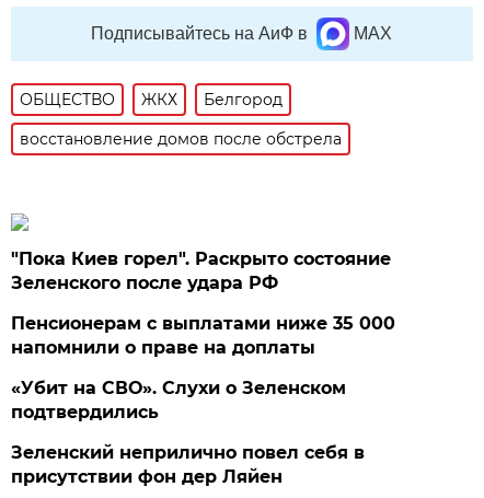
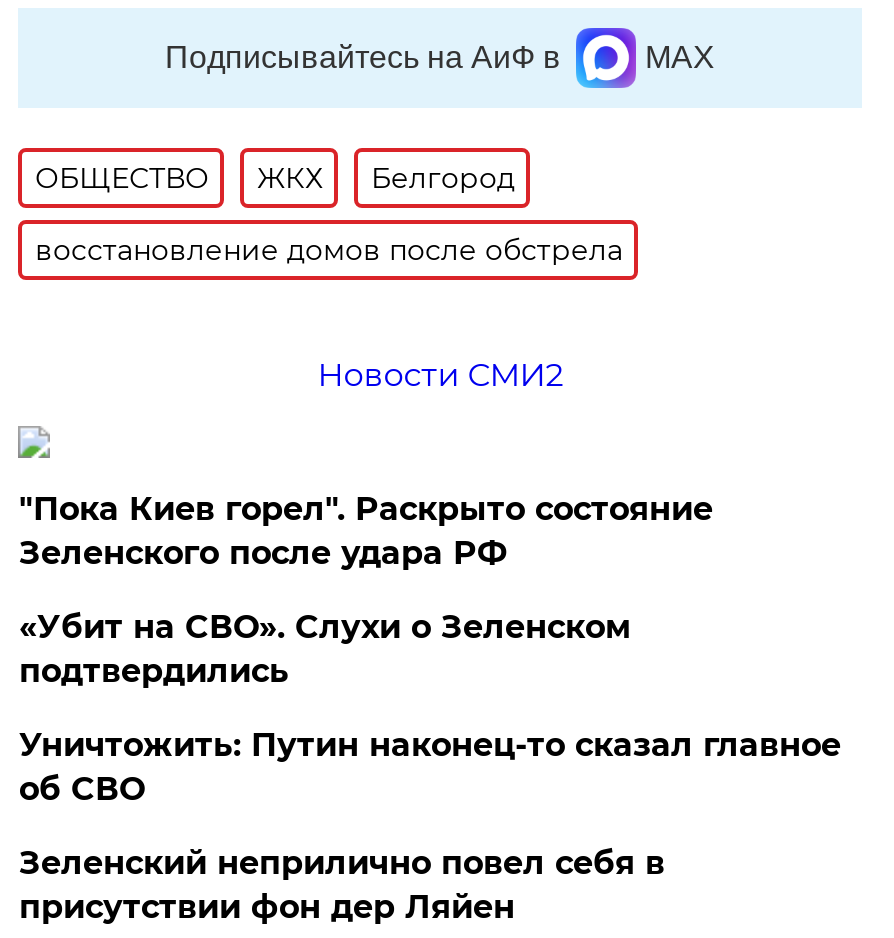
+ Новости СМИ2

- Пенсионерам с выплатами ниже 35 000
- напомнили о праве на доплаты

moved up: «Убит на СВО». Слухи о Зеленском | подтвердились

+ Уничтожить: Путин наконец-то сказал главное
+ об СВО
